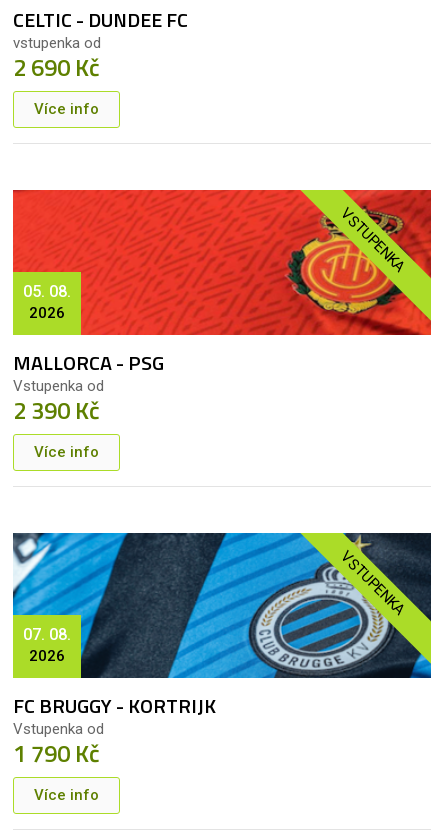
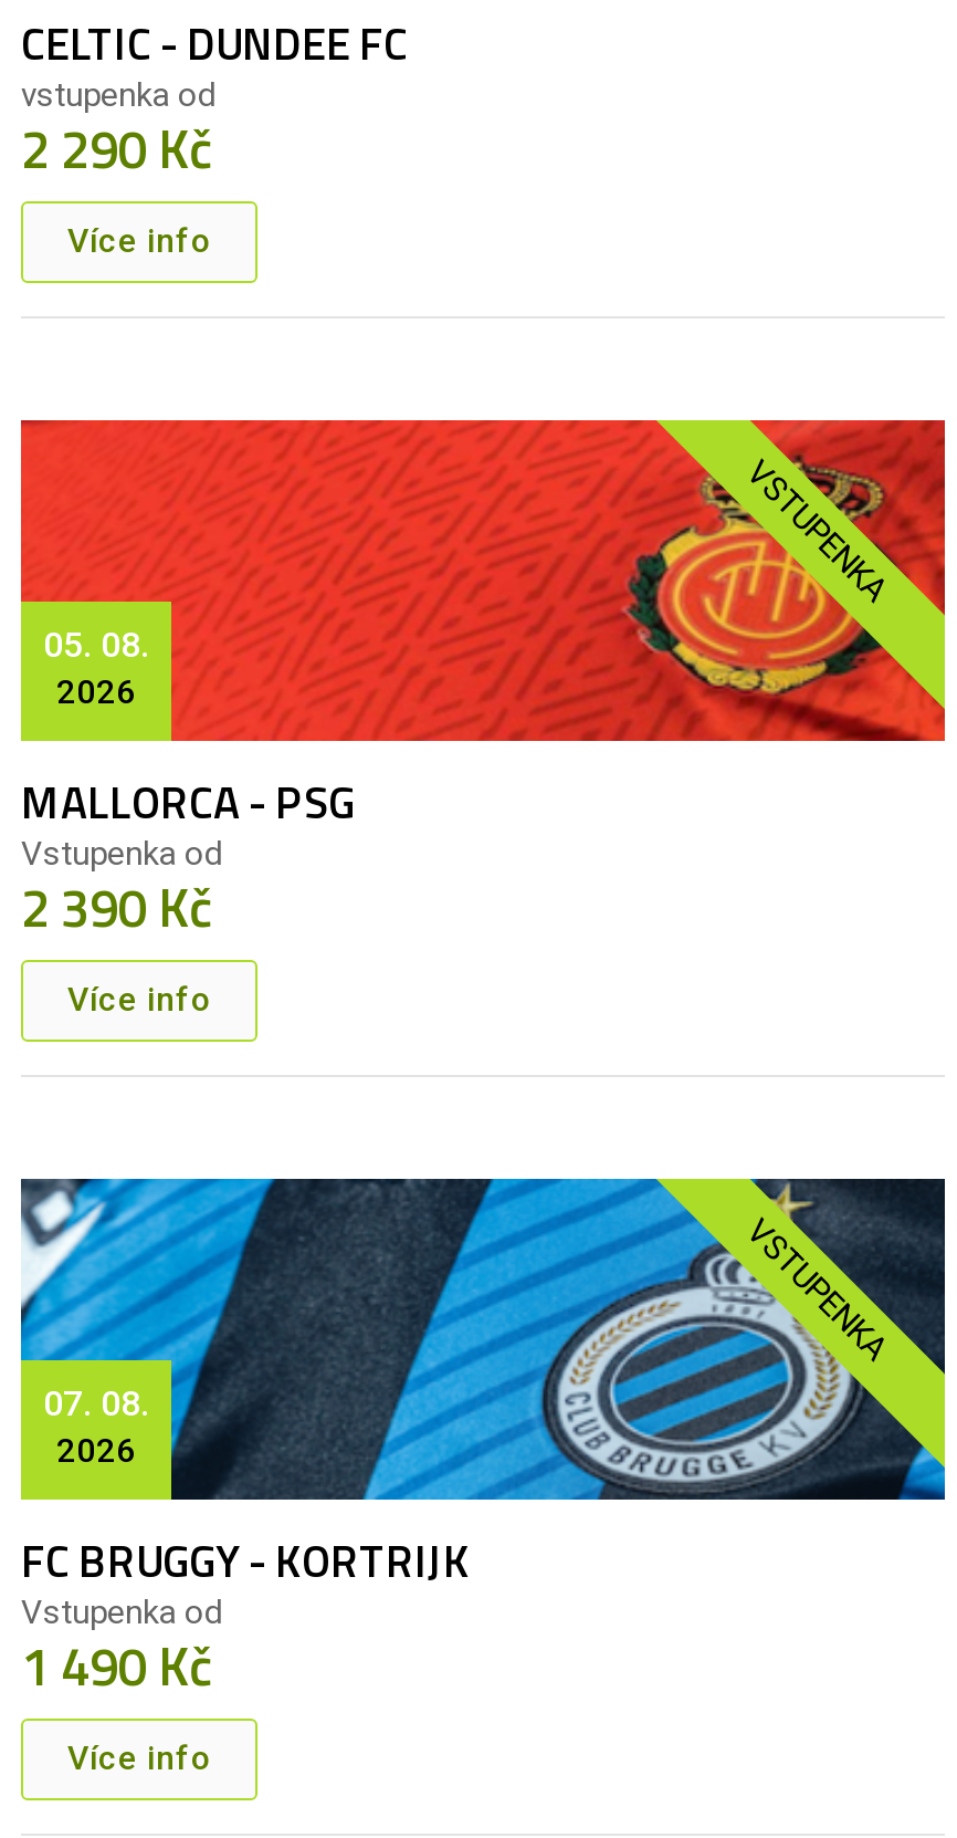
- 2 690 Kč
+ 2 290 Kč

- 1 790 Kč
+ 1 490 Kč
